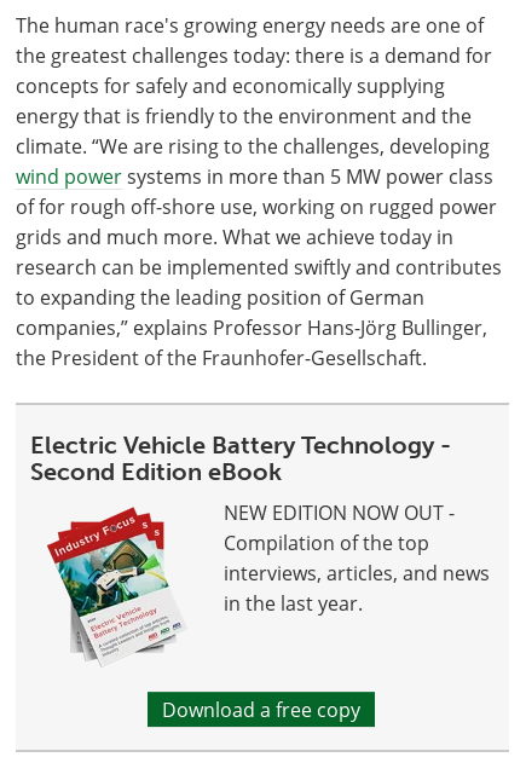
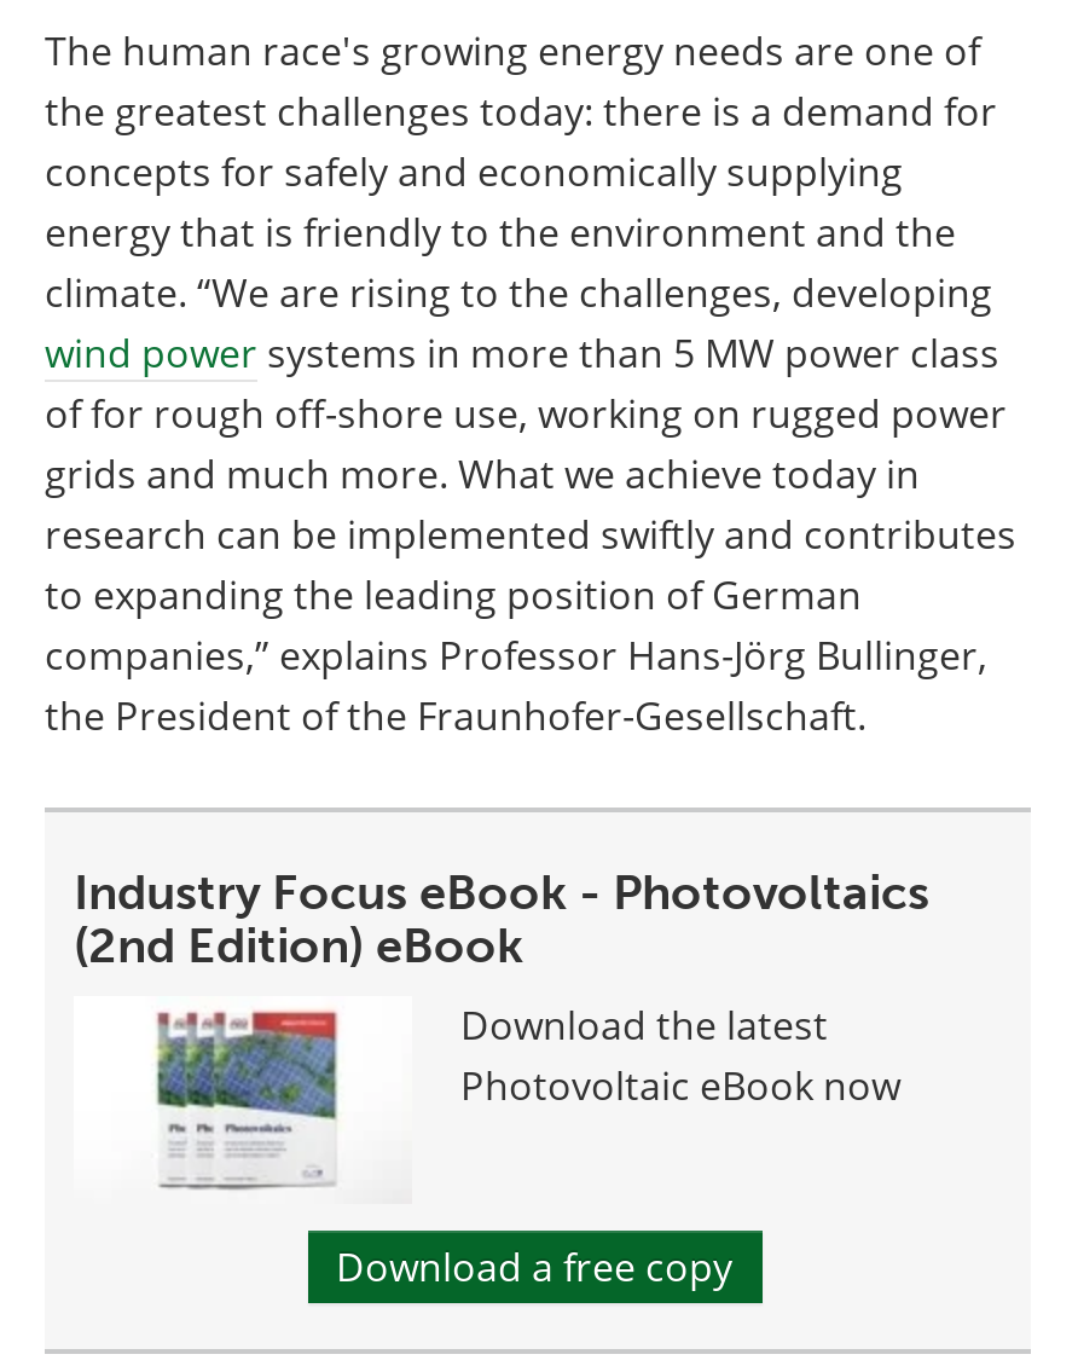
- [image]
- Electric Vehicle Battery Technology -
- Second Edition eBook
- NEW EDITION NOW OUT -
- Compilation of the top
- interviews, articles, and news
- in the last year.
+ [image]
+ Industry Focus eBook - Photovoltaics
+ (2nd Edition) eBook
+ Download the latest
+ Photovoltaic eBook now
